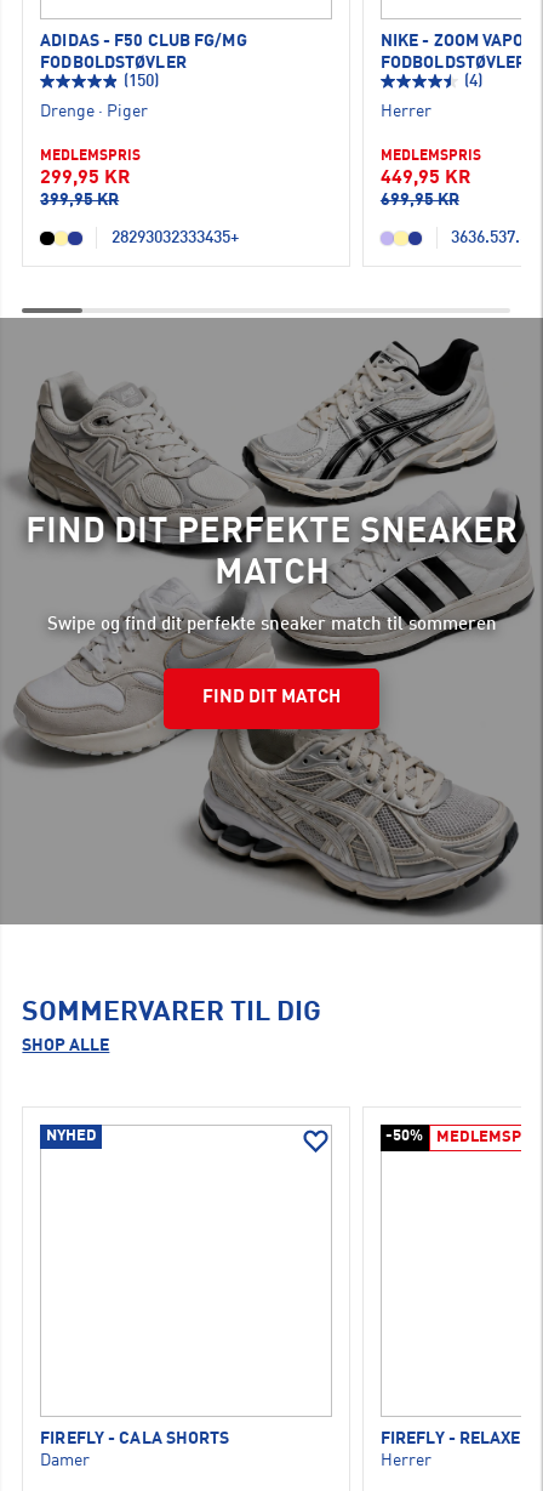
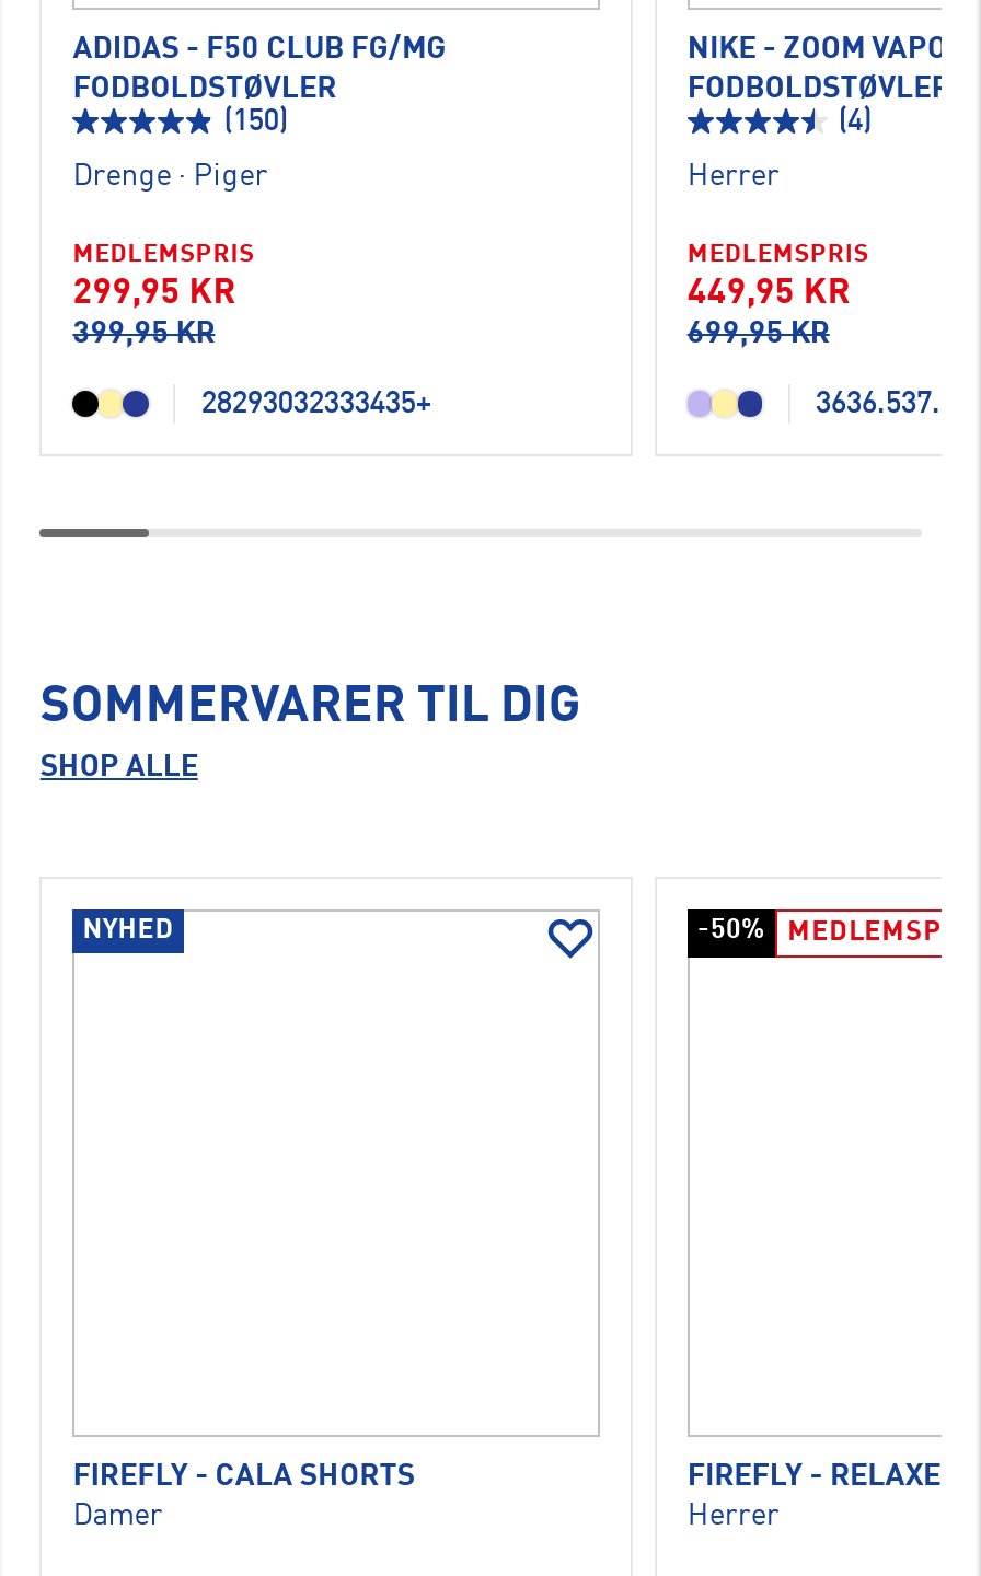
- [image]
- FIND DIT PERFEKTE SNEAKER
- MATCH
- Swipe og find dit perfekte sneaker match til sommeren

- FIND DIT MATCH
